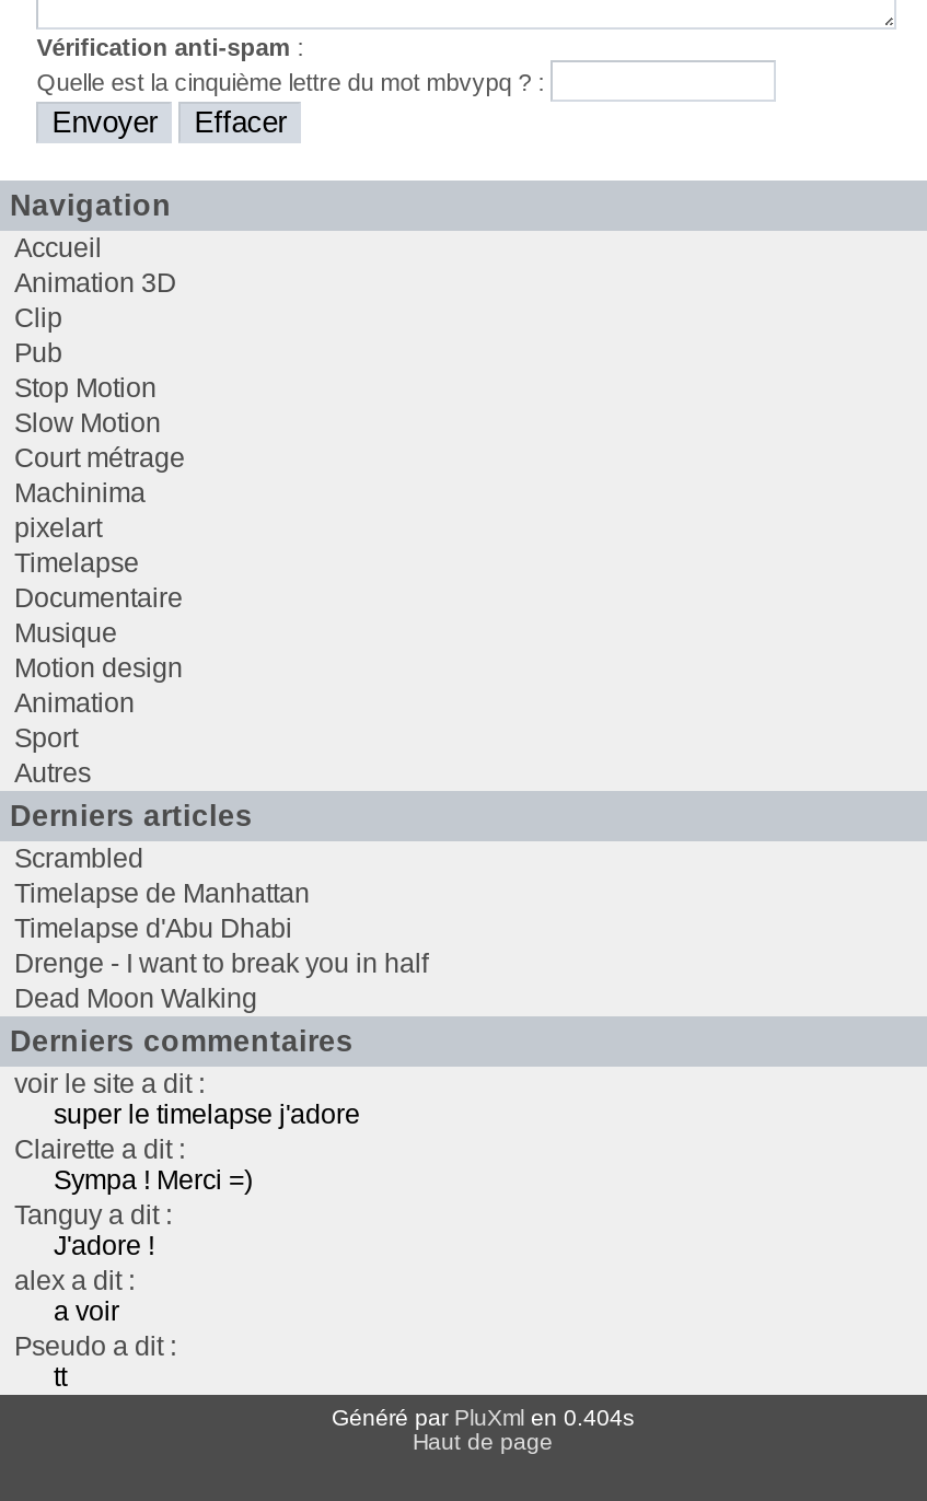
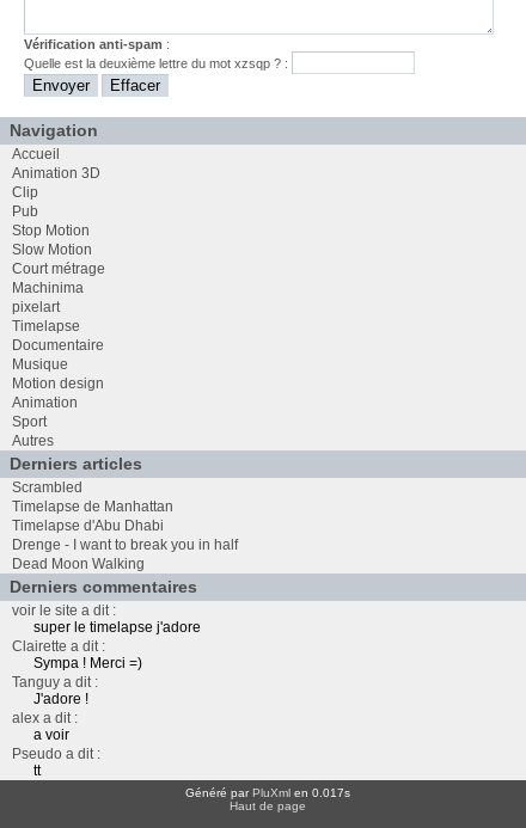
- Quelle est la cinquième lettre du mot mbvypq? :
+ Quelle est la deuxième lettre du mot xzsqp? :

- Généré par PluXml en 0.404s
+ Généré par PluXml en 0.017s
